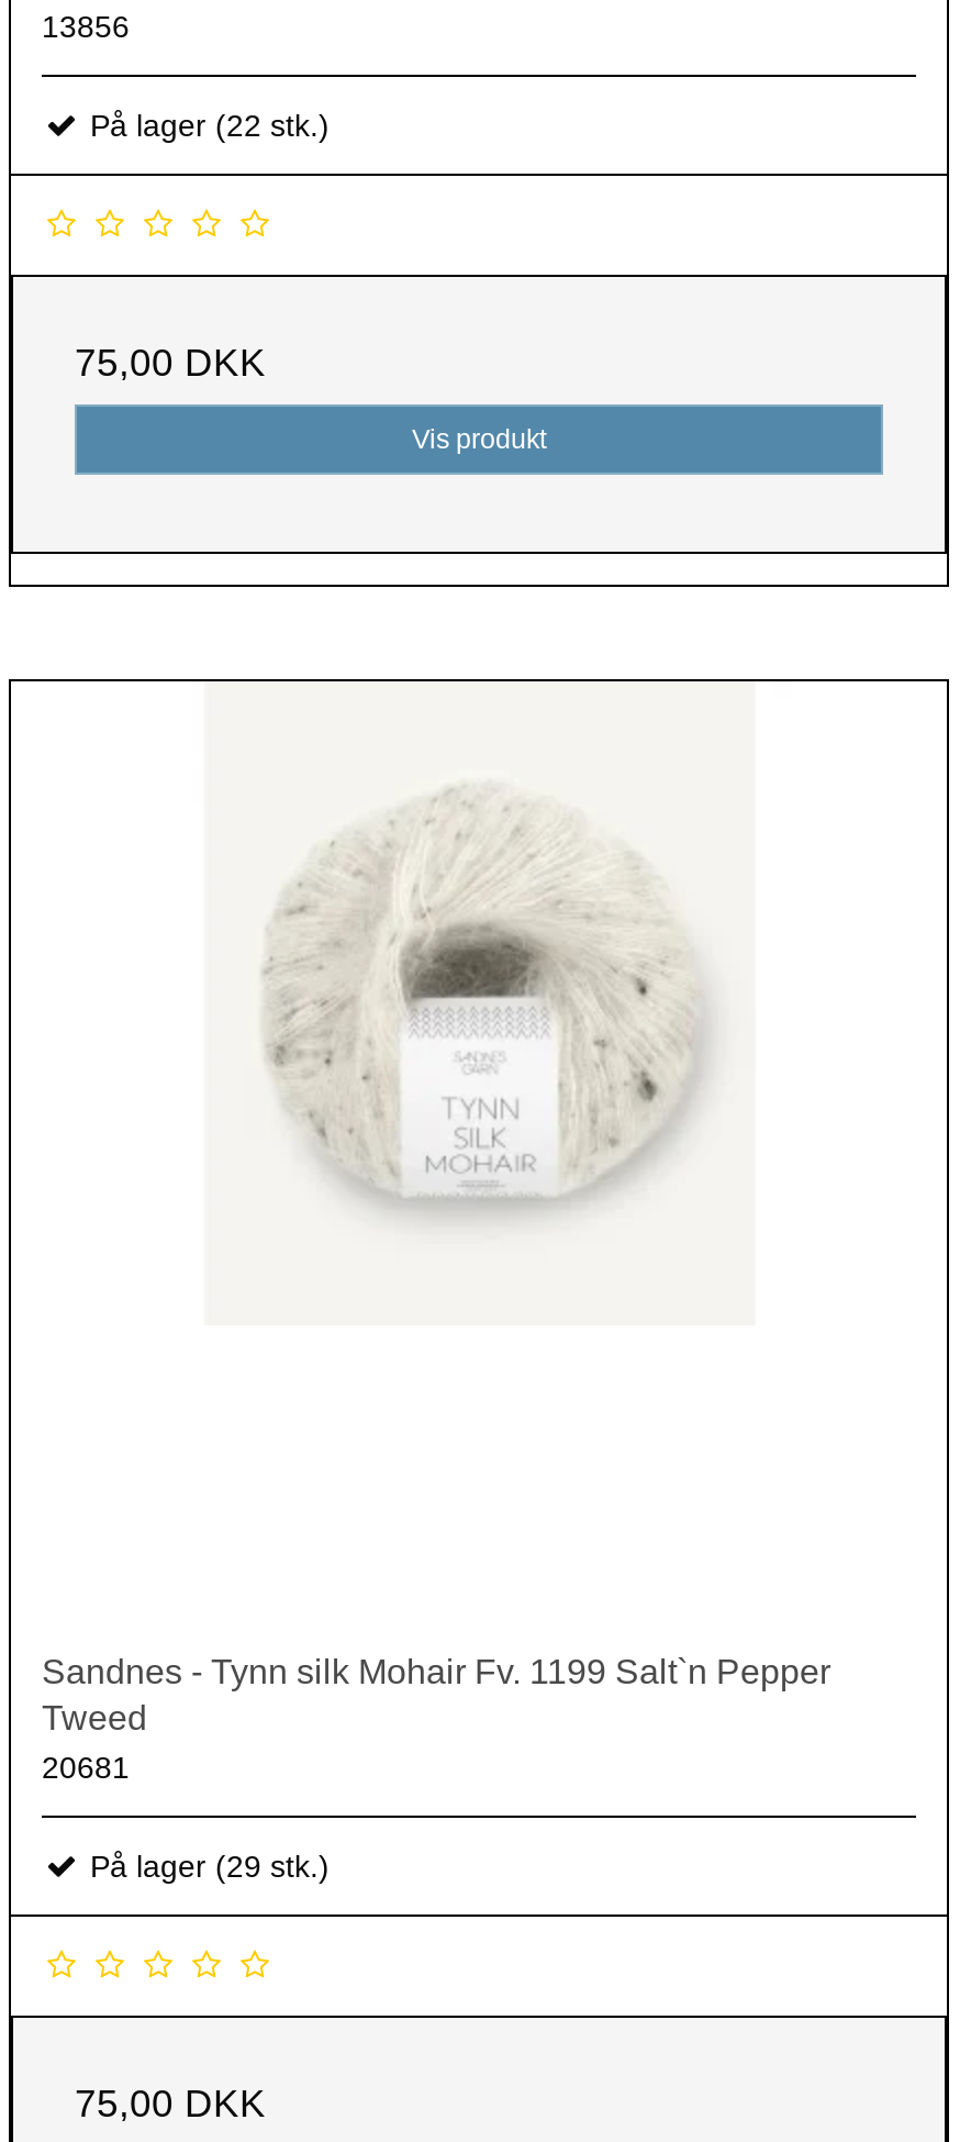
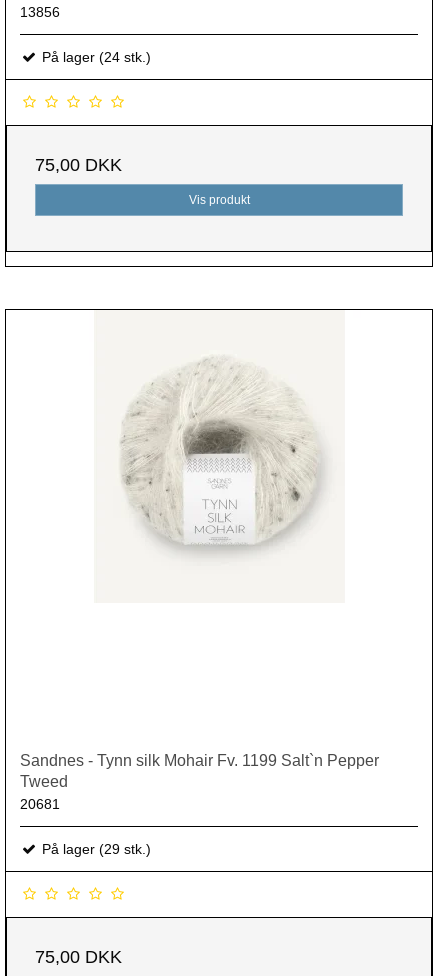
- På lager (22 stk.)
+ På lager (24 stk.)
